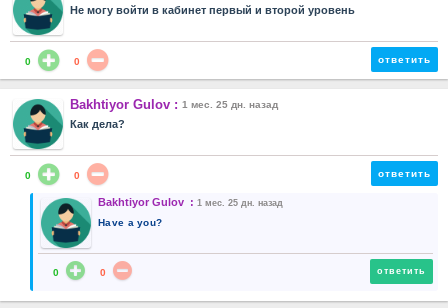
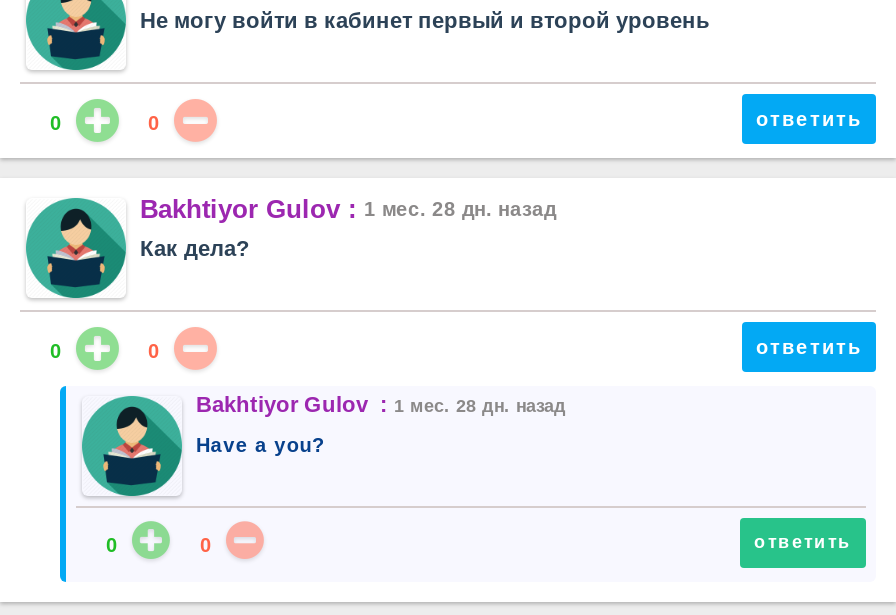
- Bakhtiyor Gulov : 1 мес. 25 дн. назад
+ Bakhtiyor Gulov : 1 мес. 28 дн. назад

- Bakhtiyor Gulov : 1 мес. 25 дн. назад
+ Bakhtiyor Gulov : 1 мес. 28 дн. назад
